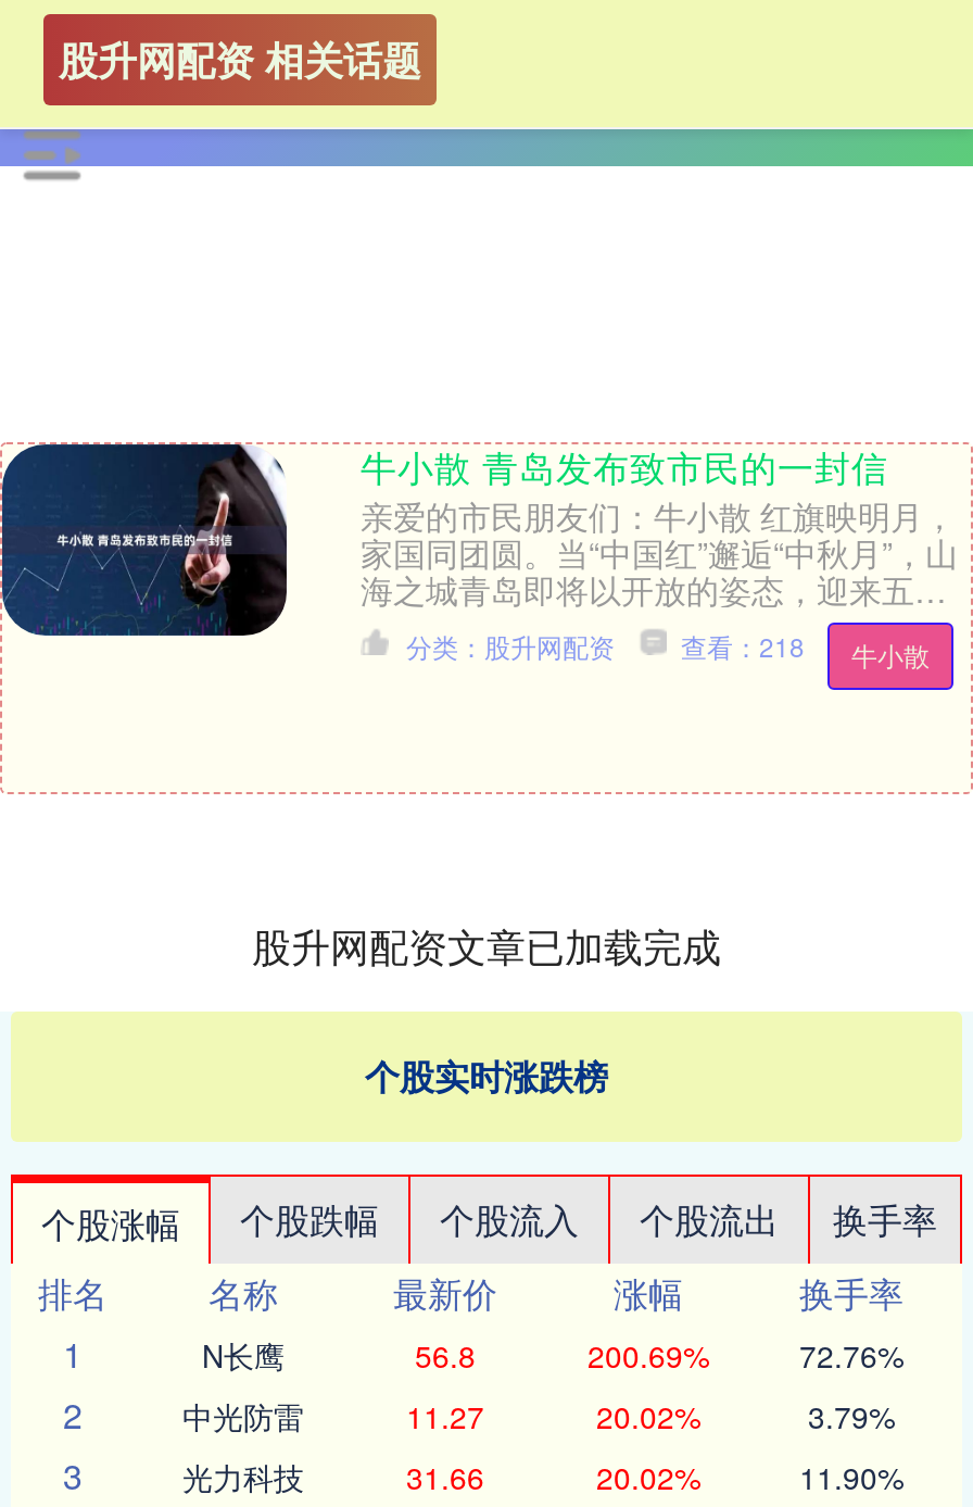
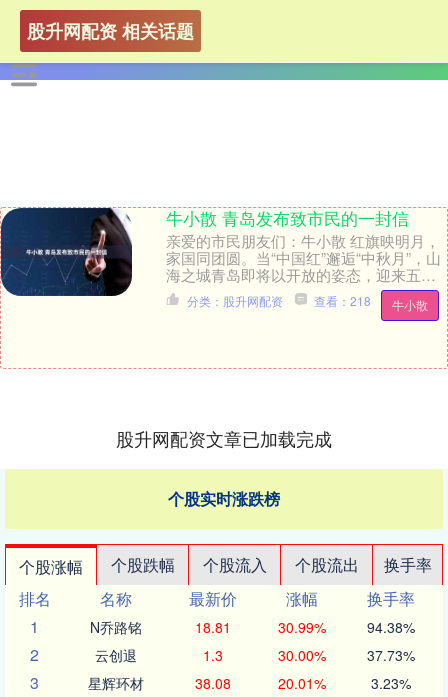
- N长鹰
- 56.8
- 200.69%
- 72.76%
+ N乔路铭
+ 18.81
+ 30.99%
+ 94.38%

- 中光防雷
- 11.27
- 20.02%
- 3.79%
+ 云创退
+ 1.3
+ 30.00%
+ 37.73%

- 光力科技
- 31.66
- 20.02%
- 11.90%
+ 星辉环材
+ 38.08
+ 20.01%
+ 3.23%
